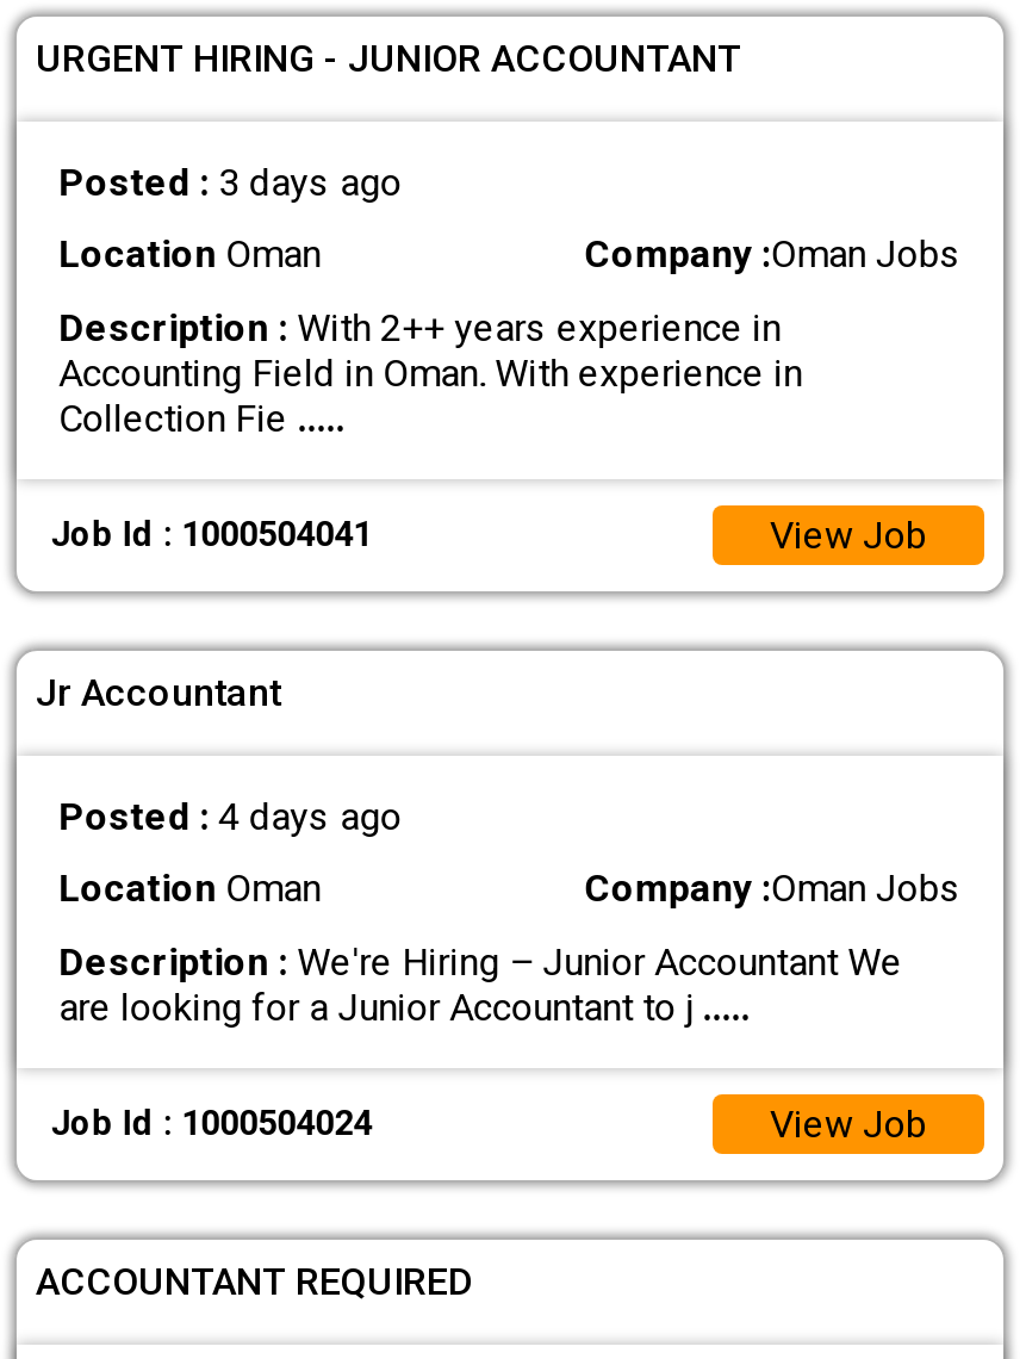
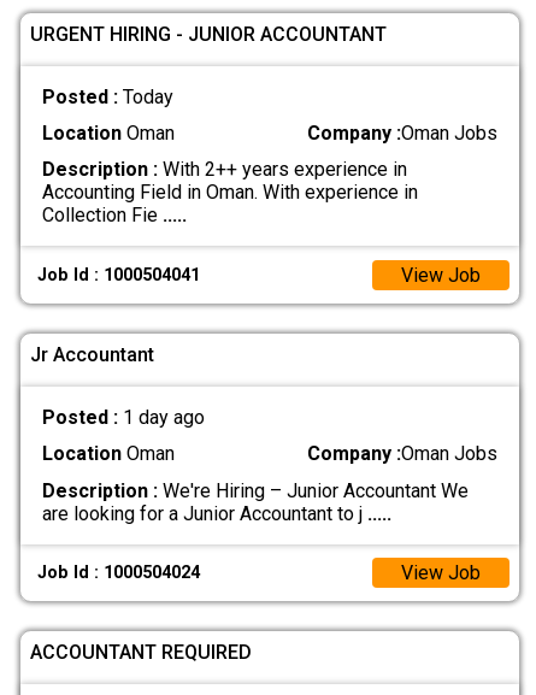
- Posted : 3 days ago
+ Posted : Today

- Posted : 4 days ago
+ Posted : 1 day ago
